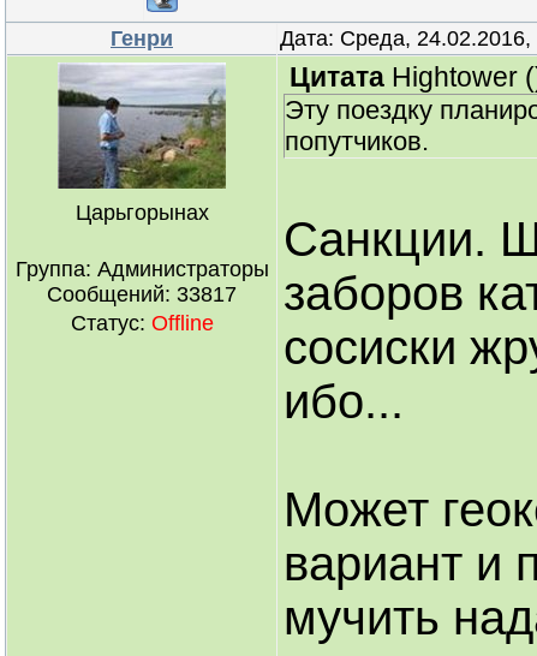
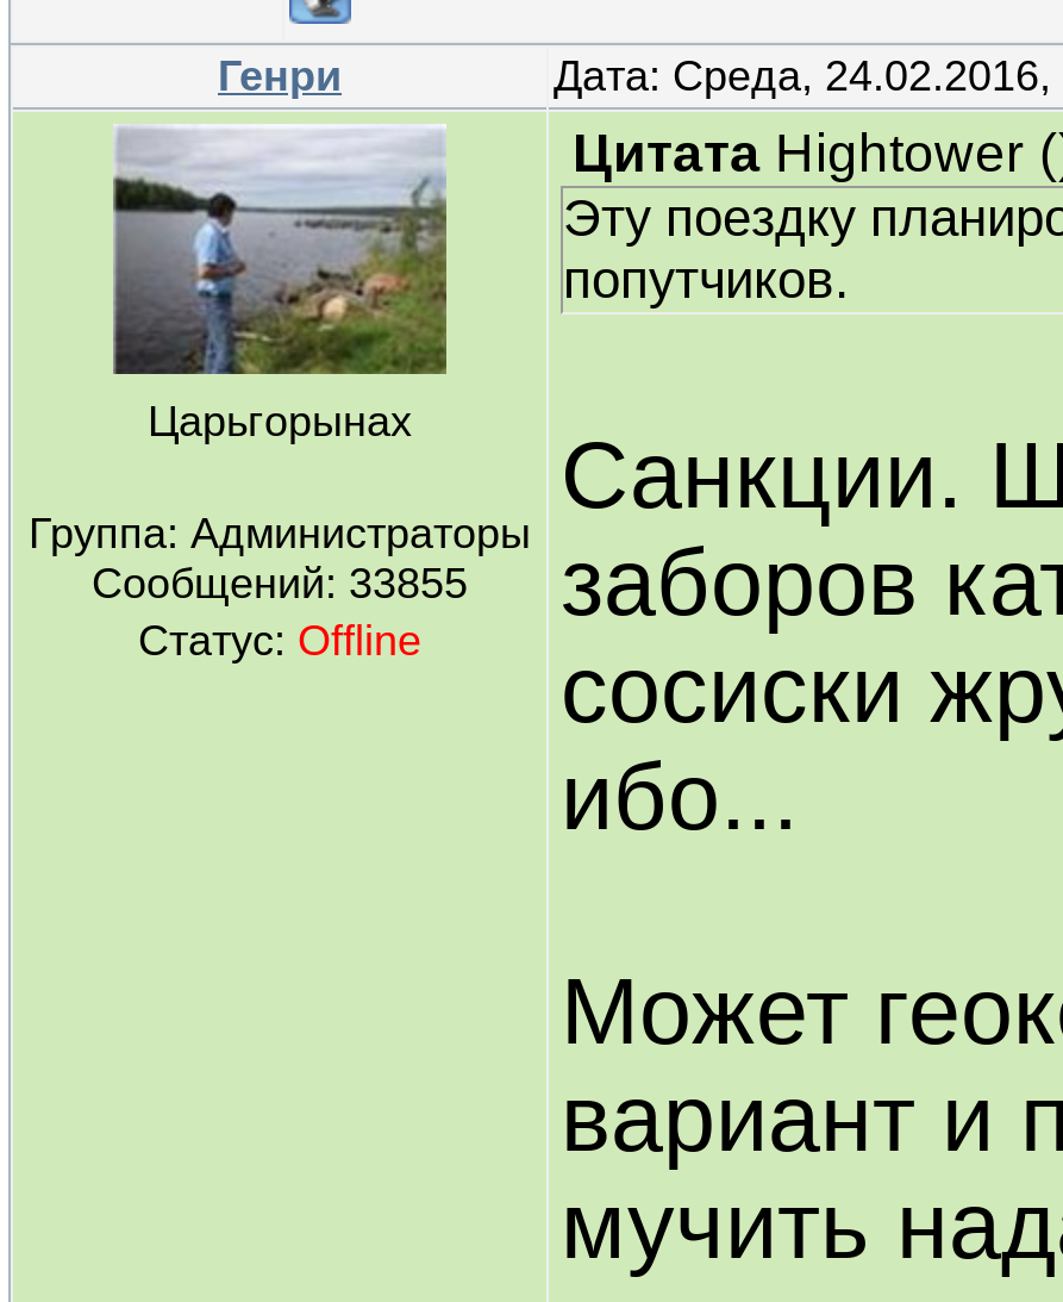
- Сообщений: 33817
+ Сообщений: 33855
